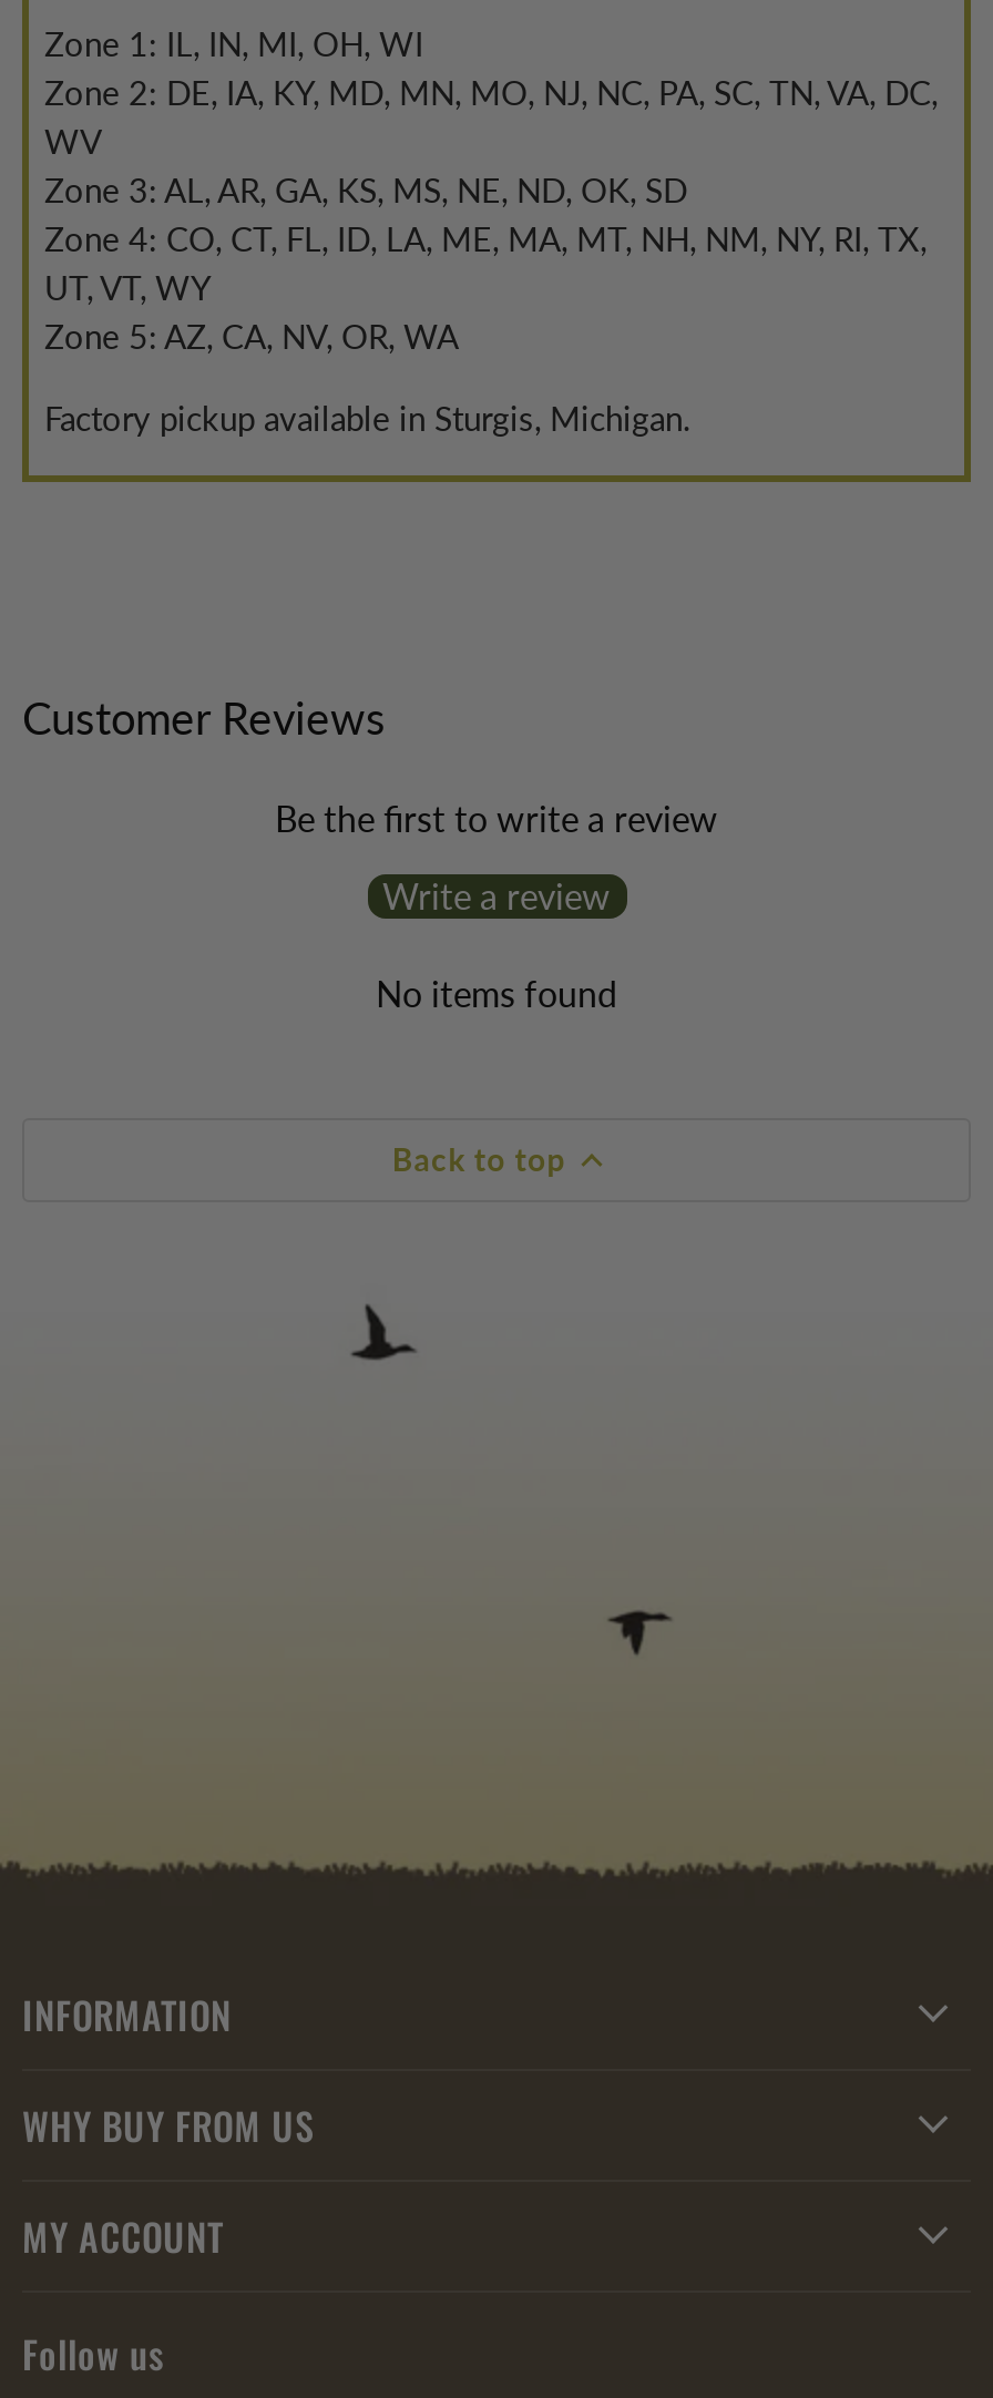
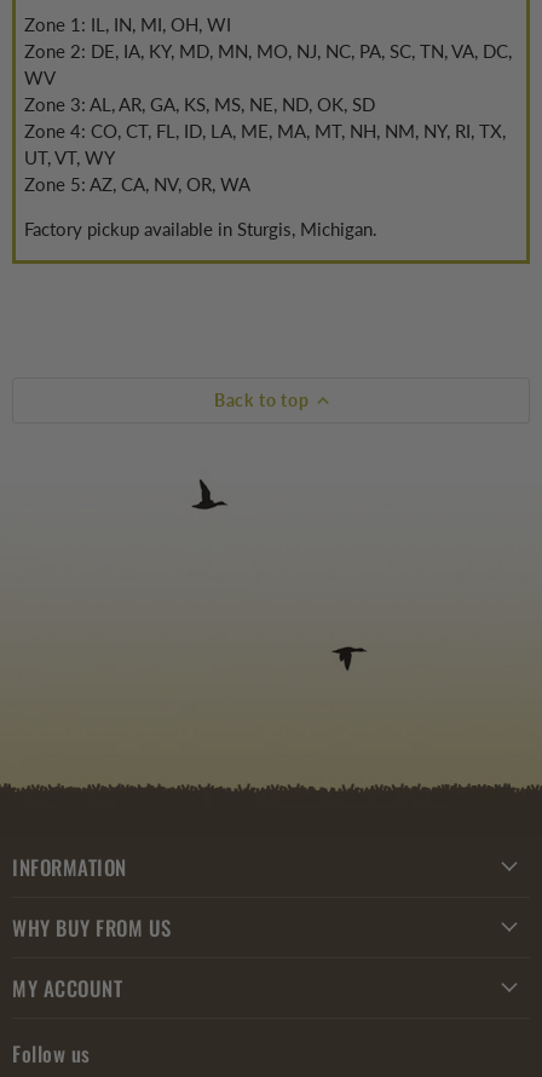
- Customer Reviews
- Be the first to write a review
- Write a review
- No items found
